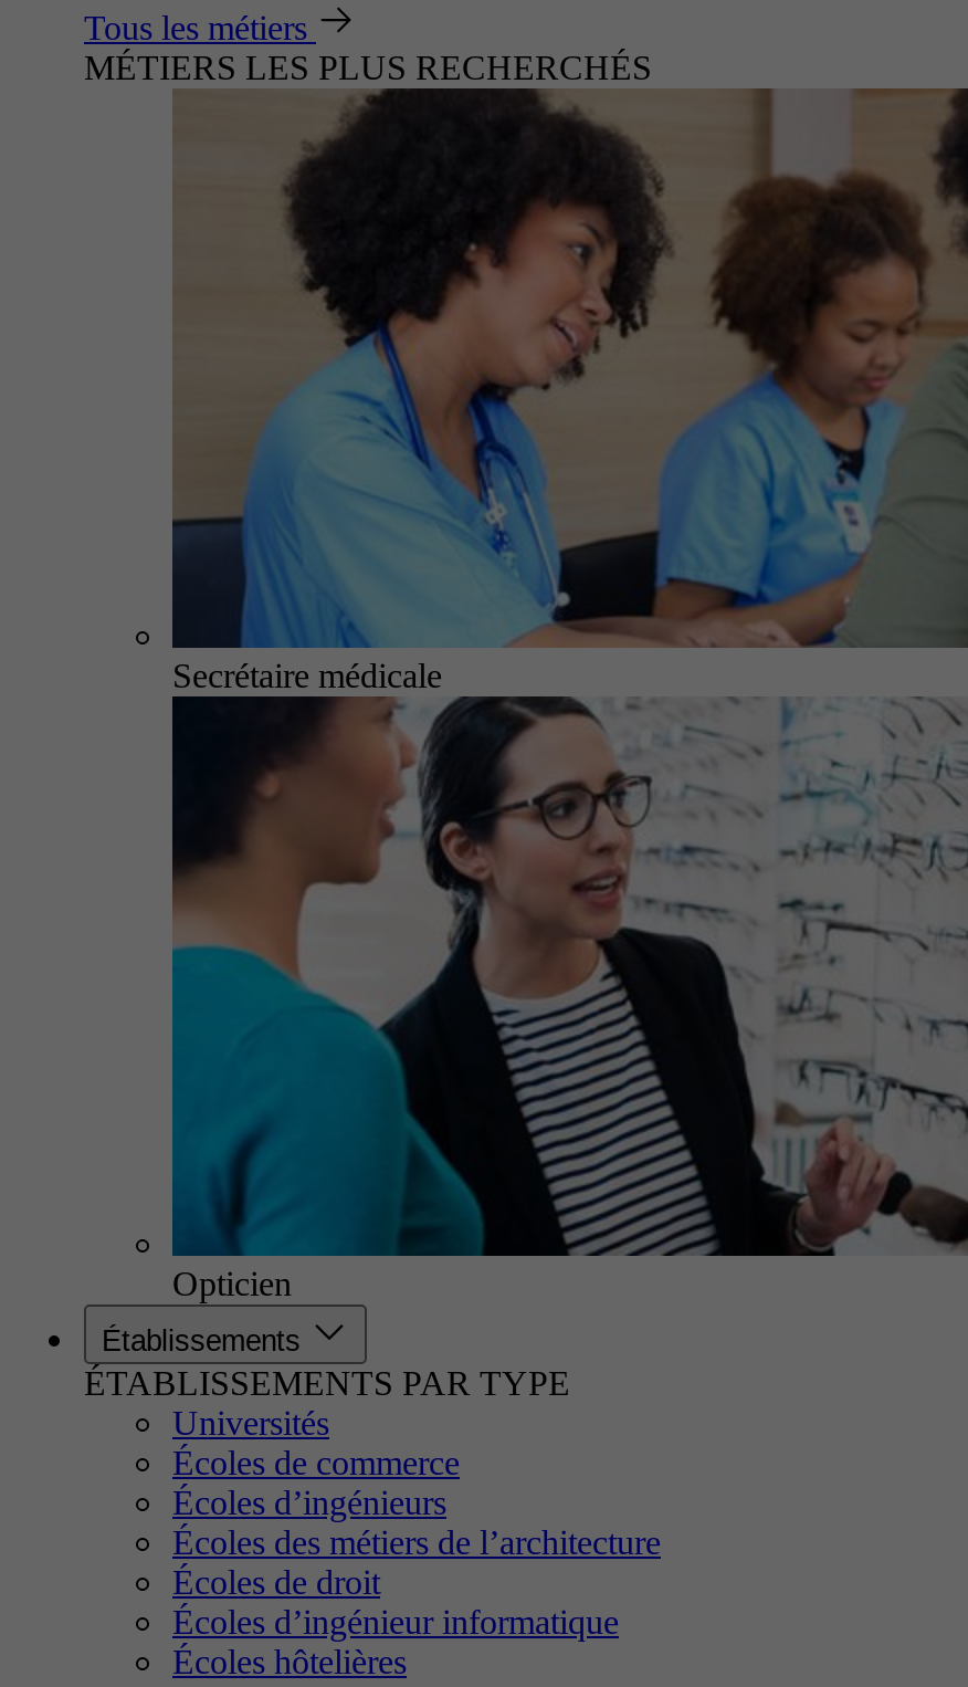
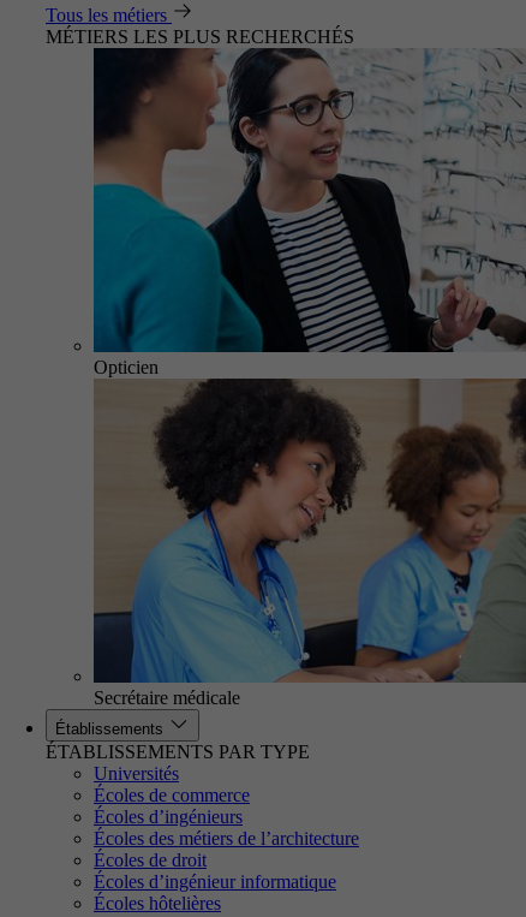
moved down: [image] | Secrétaire médicale

moved up: [image] | Opticien
